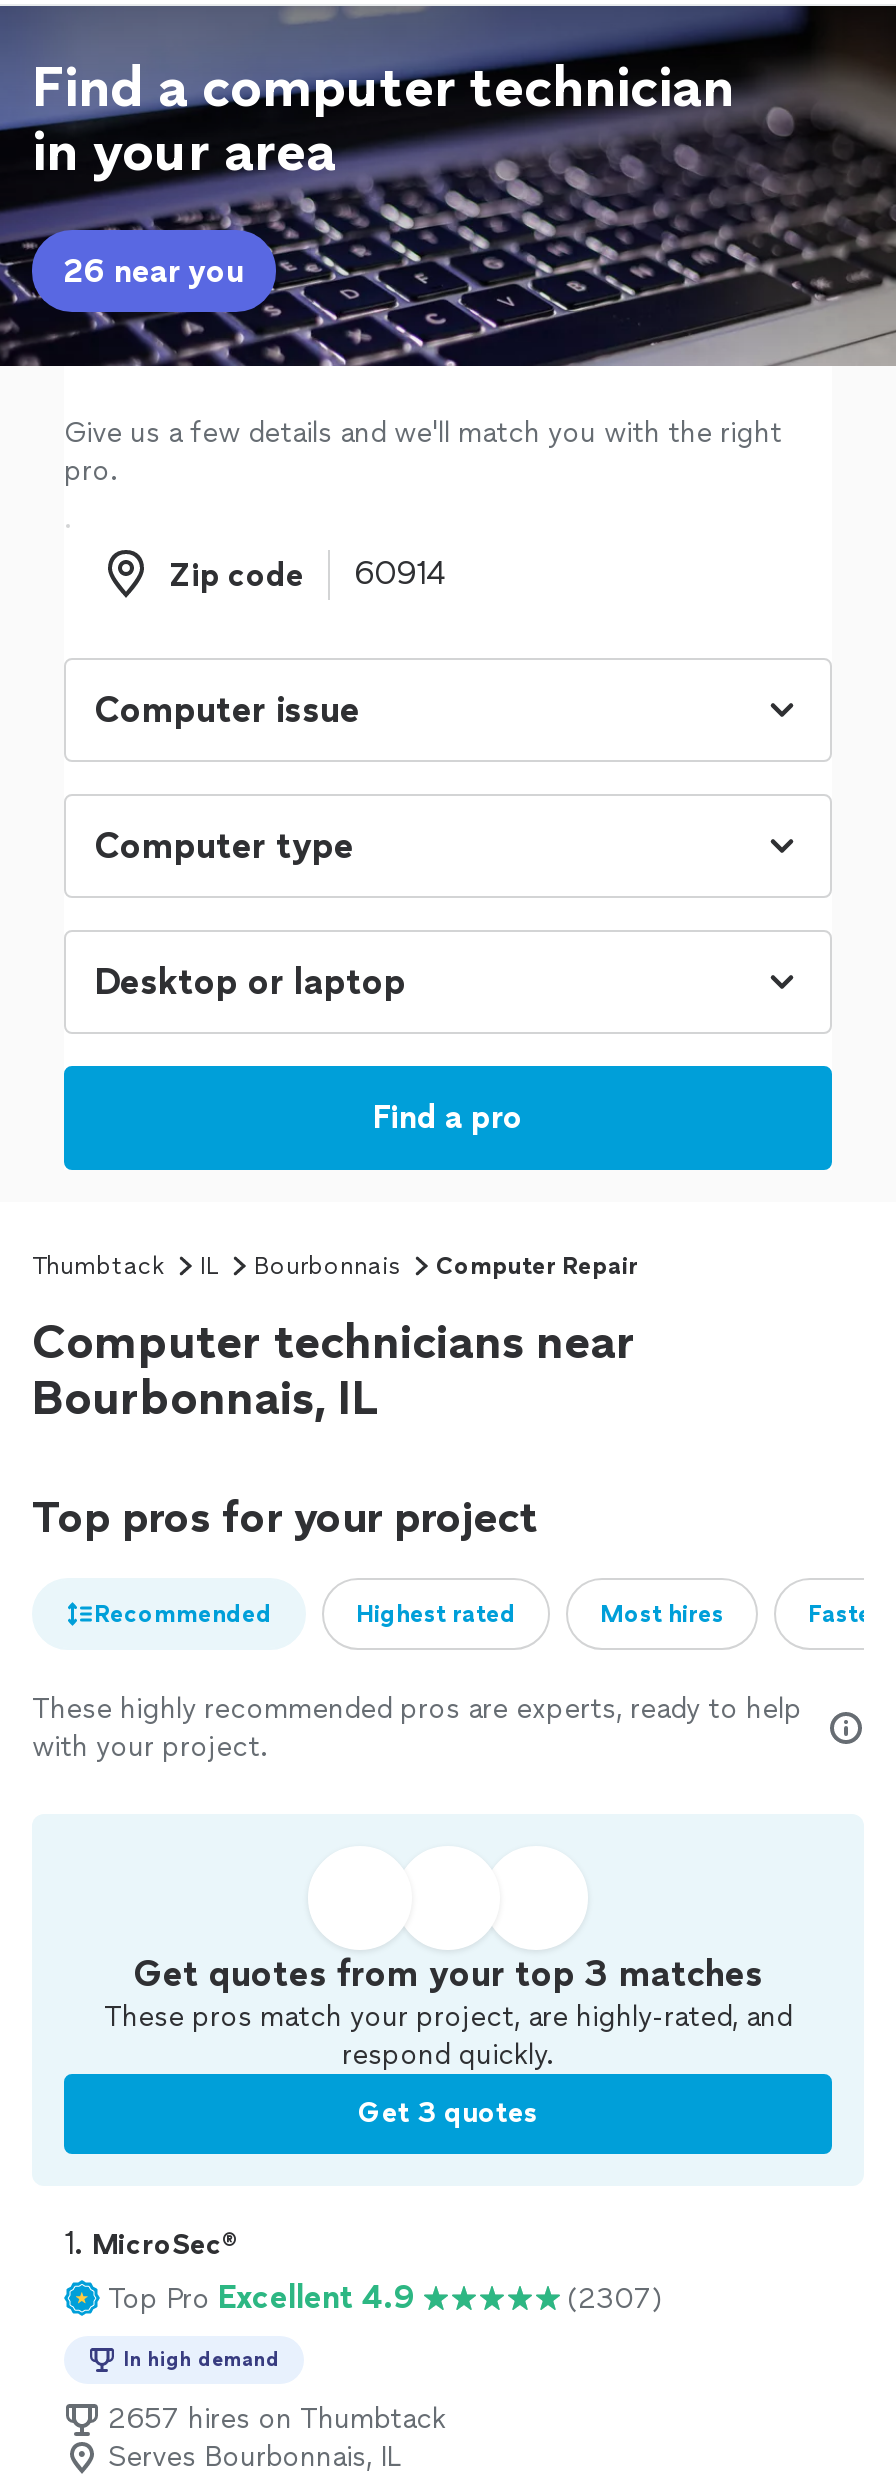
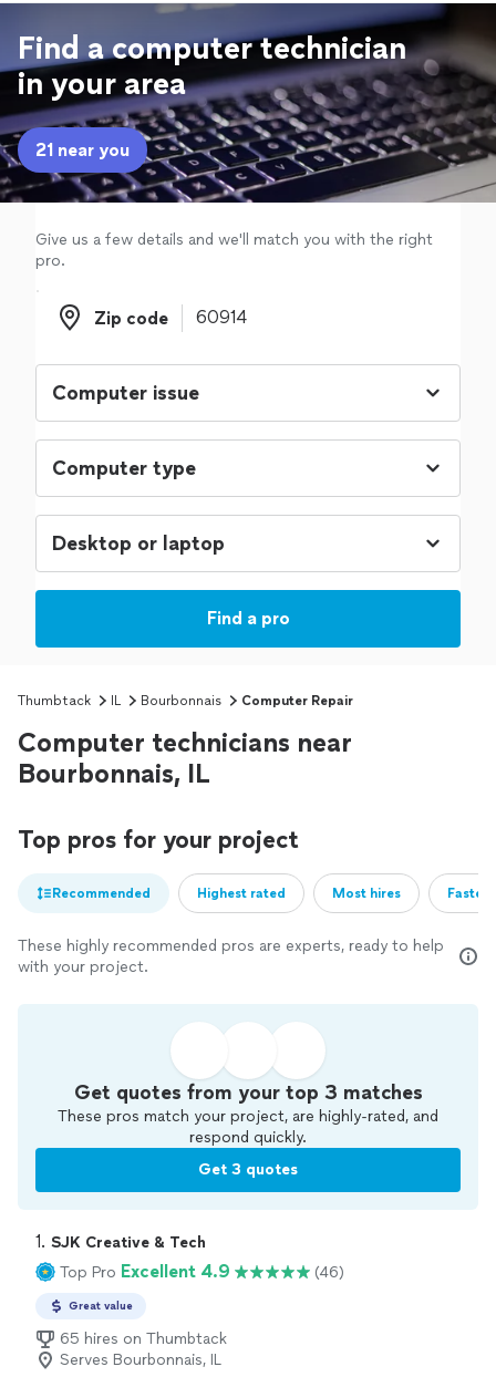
- 26 near you
+ 21 near you

- 1. MicroSec®
+ 1. SJK Creative & Tech

- (2307)
+ (46)

- In high demand
+ Great value

- 2657 hires on Thumbtack
+ 65 hires on Thumbtack
